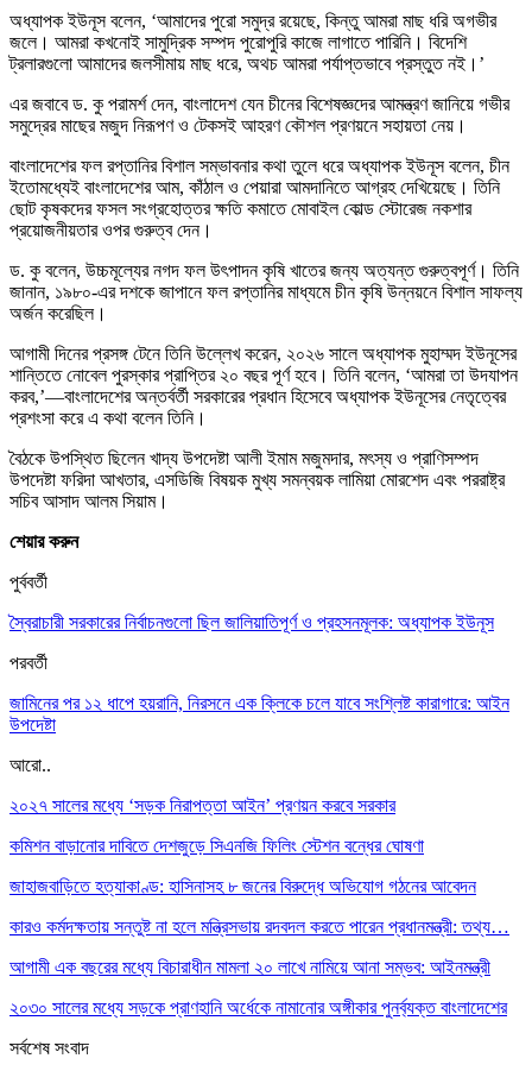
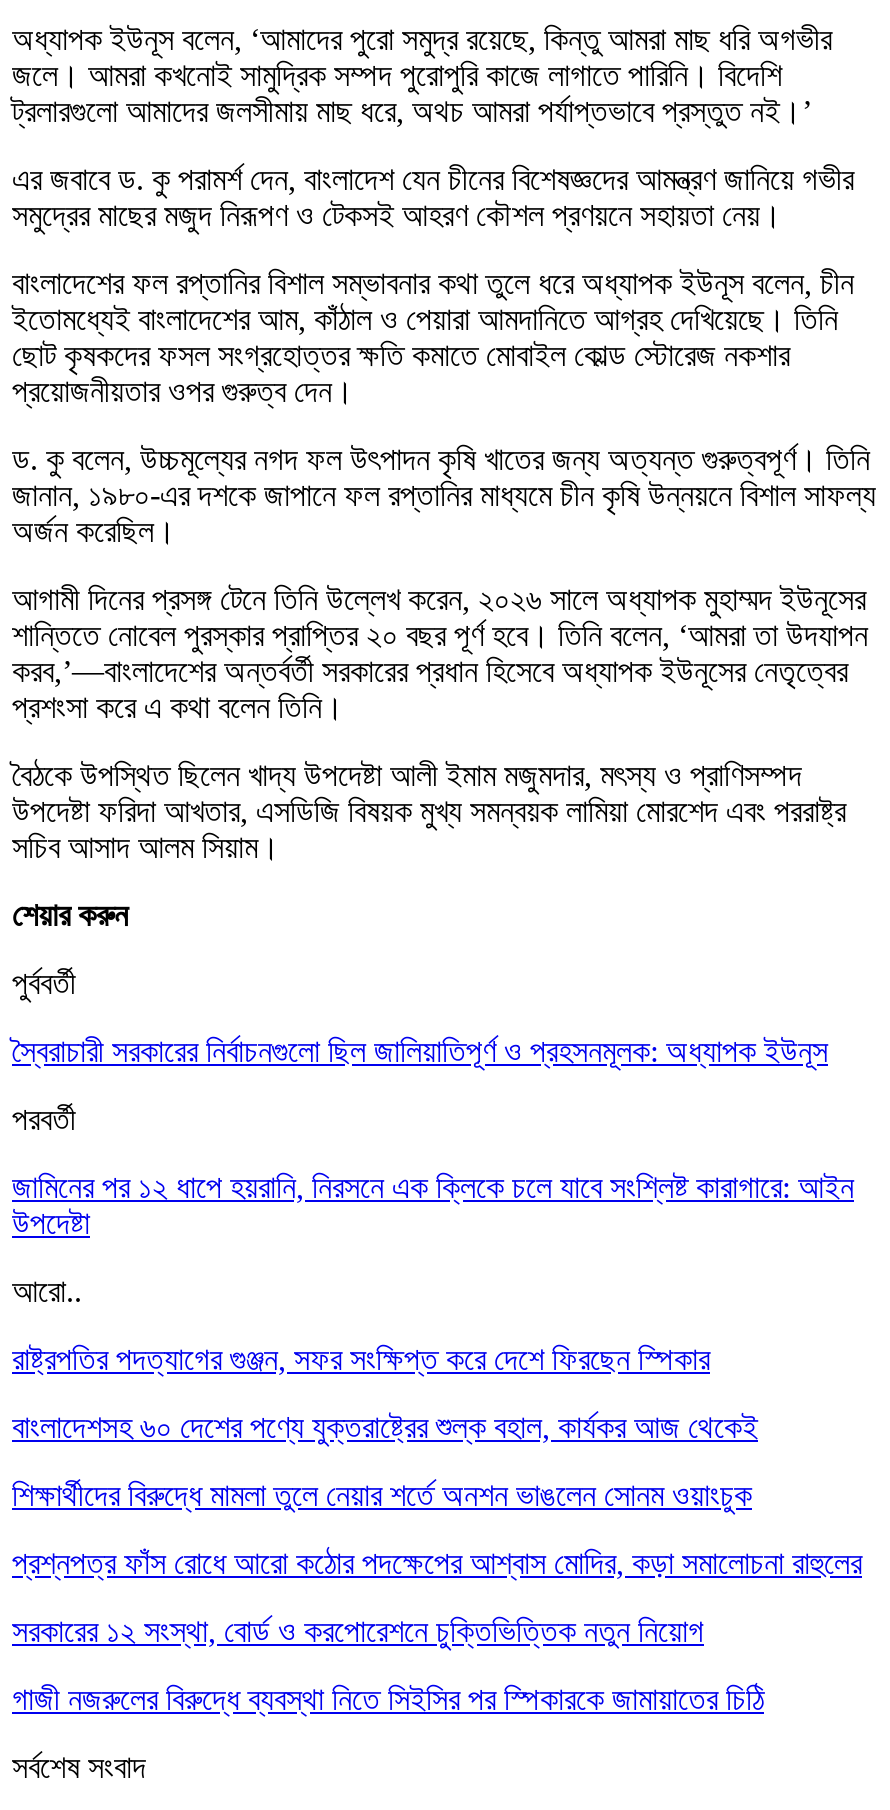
- ২০২৭ সালের মধ্যে ‘সড়ক নিরাপত্তা আইন’ প্রণয়ন করবে সরকার
+ রাষ্ট্রপতির পদত্যাগের গুঞ্জন, সফর সংক্ষিপ্ত করে দেশে ফিরছেন স্পিকার

- কমিশন বাড়ানোর দাবিতে দেশজুড়ে সিএনজি ফিলিং স্টেশন বন্ধের ঘোষণা
+ বাংলাদেশসহ ৬০ দেশের পণ্যে যুক্তরাষ্ট্রের শুল্ক বহাল, কার্যকর আজ থেকেই

- জাহাজবাড়িতে হত্যাকাণ্ড: হাসিনাসহ ৮ জনের বিরুদ্ধে অভিযোগ গঠনের আবেদন
+ শিক্ষার্থীদের বিরুদ্ধে মামলা তুলে নেয়ার শর্তে অনশন ভাঙলেন সোনম ওয়াংচুক

- কারও কর্মদক্ষতায় সন্তুষ্ট না হলে মন্ত্রিসভায় রদবদল করতে পারেন প্রধানমন্ত্রী: তথ্য…
+ প্রশ্নপত্র ফাঁস রোধে আরো কঠোর পদক্ষেপের আশ্বাস মোদির, কড়া সমালোচনা রাহুলের

- আগামী এক বছরের মধ্যে বিচারাধীন মামলা ২০ লাখে নামিয়ে আনা সম্ভব: আইনমন্ত্রী
+ সরকারের ১২ সংস্থা, বোর্ড ও করপোরেশনে চুক্তিভিত্তিক নতুন নিয়োগ

- ২০৩০ সালের মধ্যে সড়কে প্রাণহানি অর্ধেকে নামানোর অঙ্গীকার পুনর্ব্যক্ত বাংলাদেশের
+ গাজী নজরুলের বিরুদ্ধে ব্যবস্থা নিতে সিইসির পর স্পিকারকে জামায়াতের চিঠি
